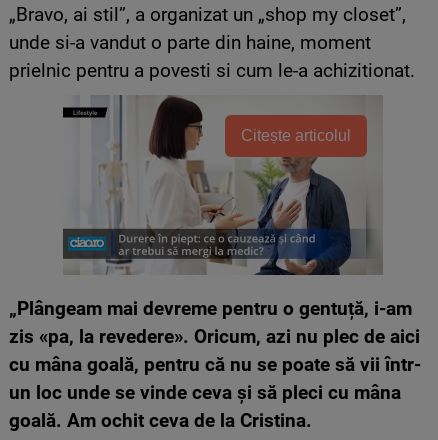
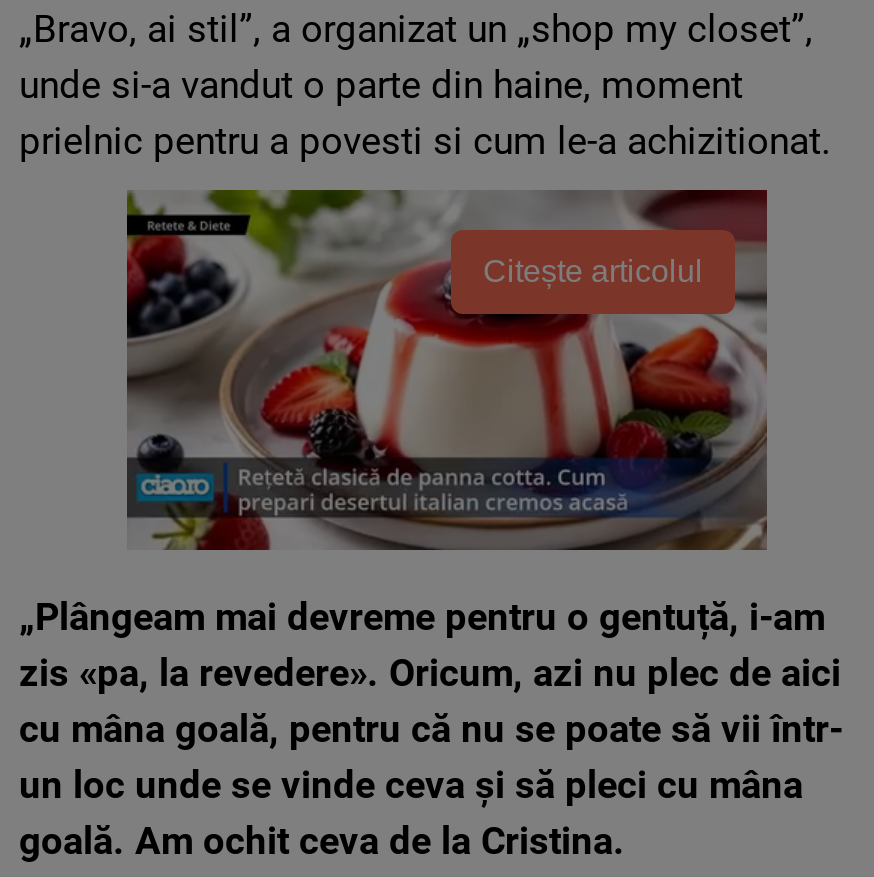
- [image]
+ [image]
